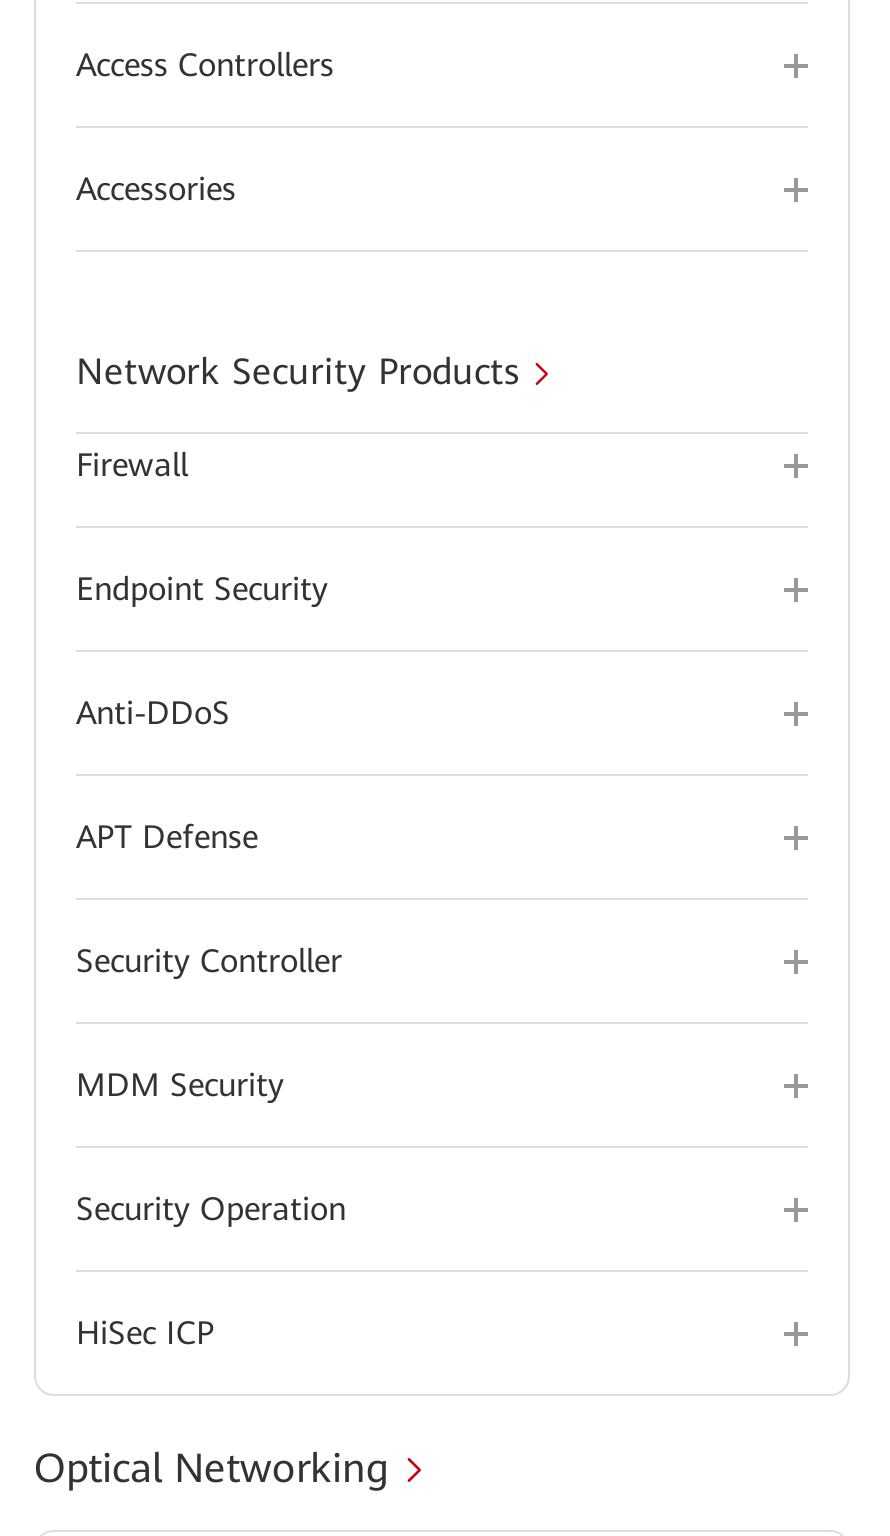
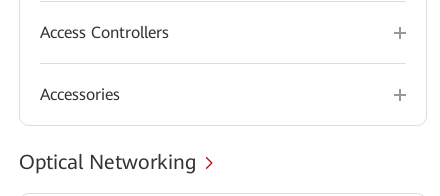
- Network Security Products
- Firewall
- Endpoint Security
- Anti-DDoS
- APT Defense
- Security Controller
- MDM Security
- Security Operation
- HiSec ICP
